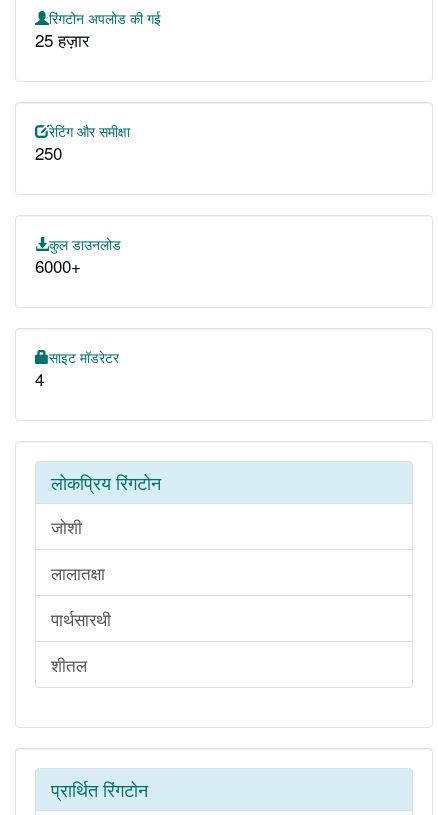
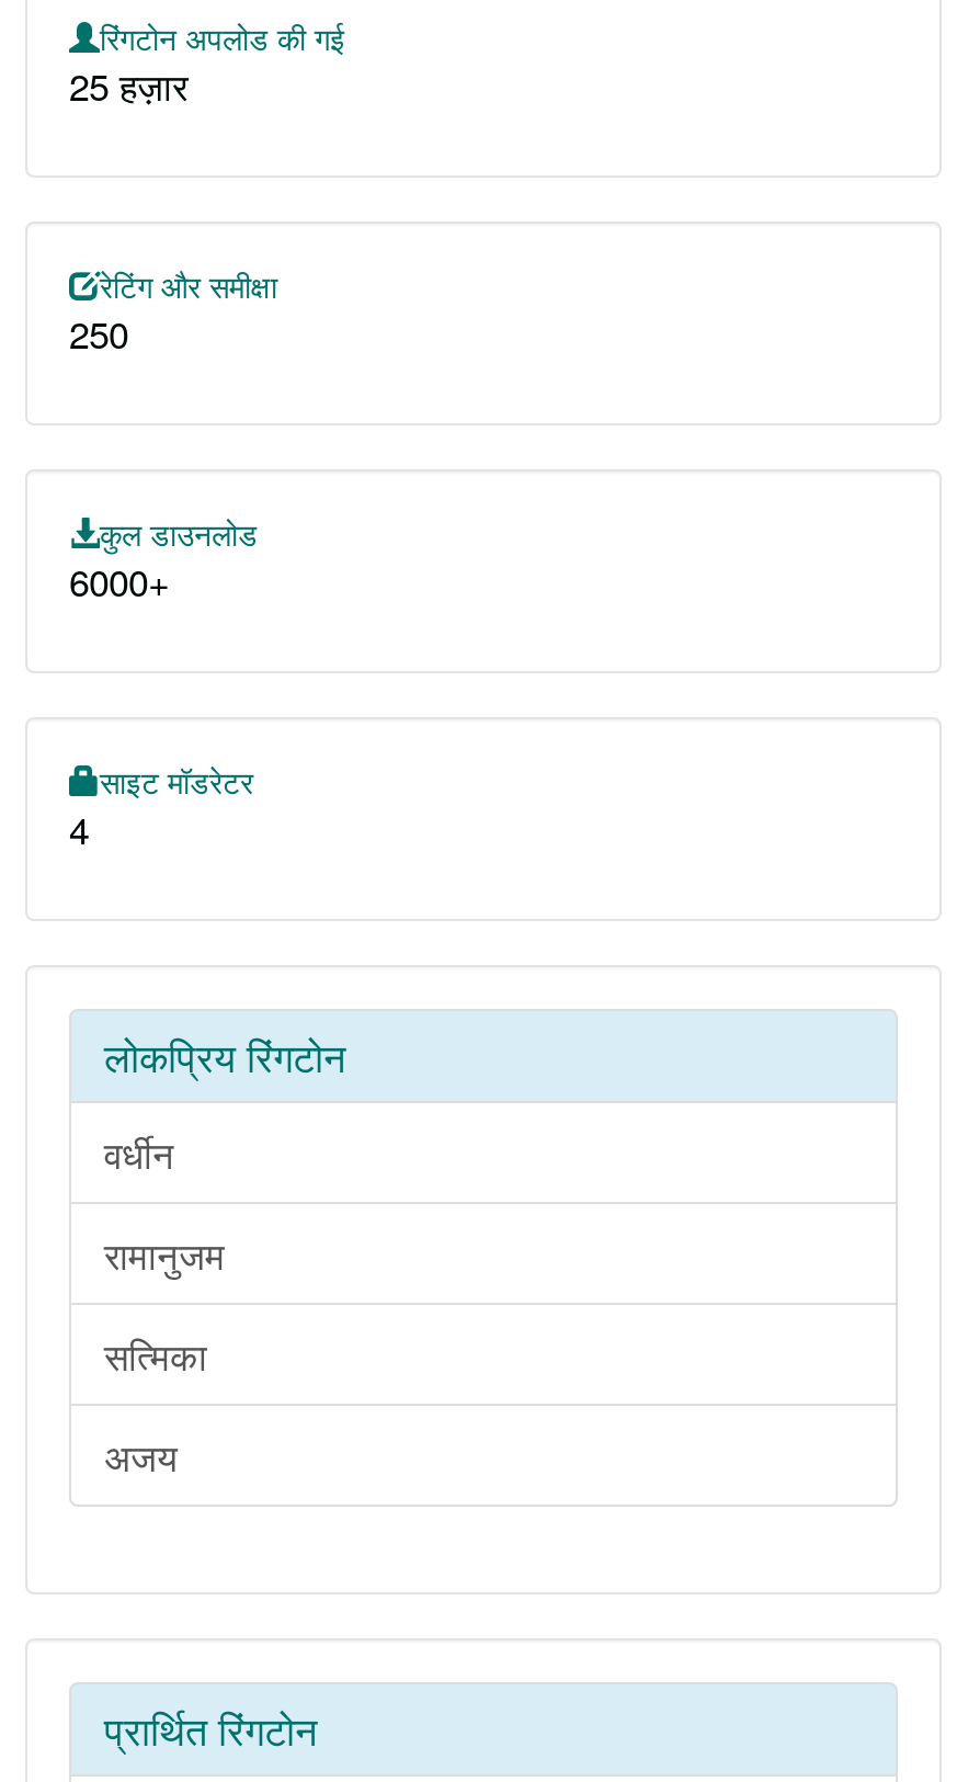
- जोशी
+ वर्धीन

- लालातक्षा
+ रामानुजम

- पार्थसारथी
+ सत्मिका

- शीतल
+ अजय
